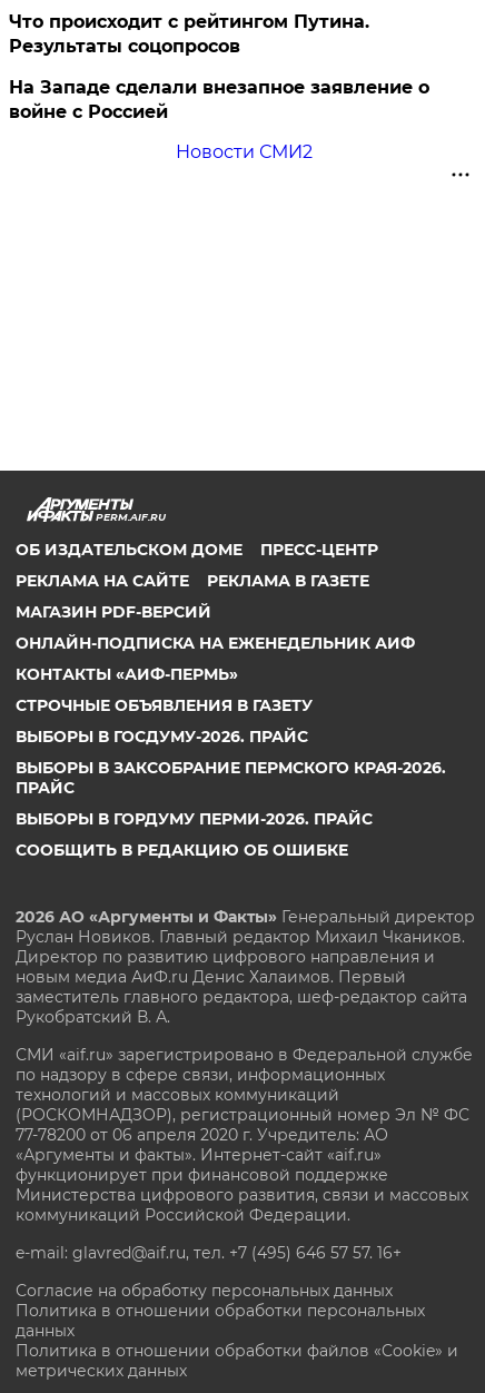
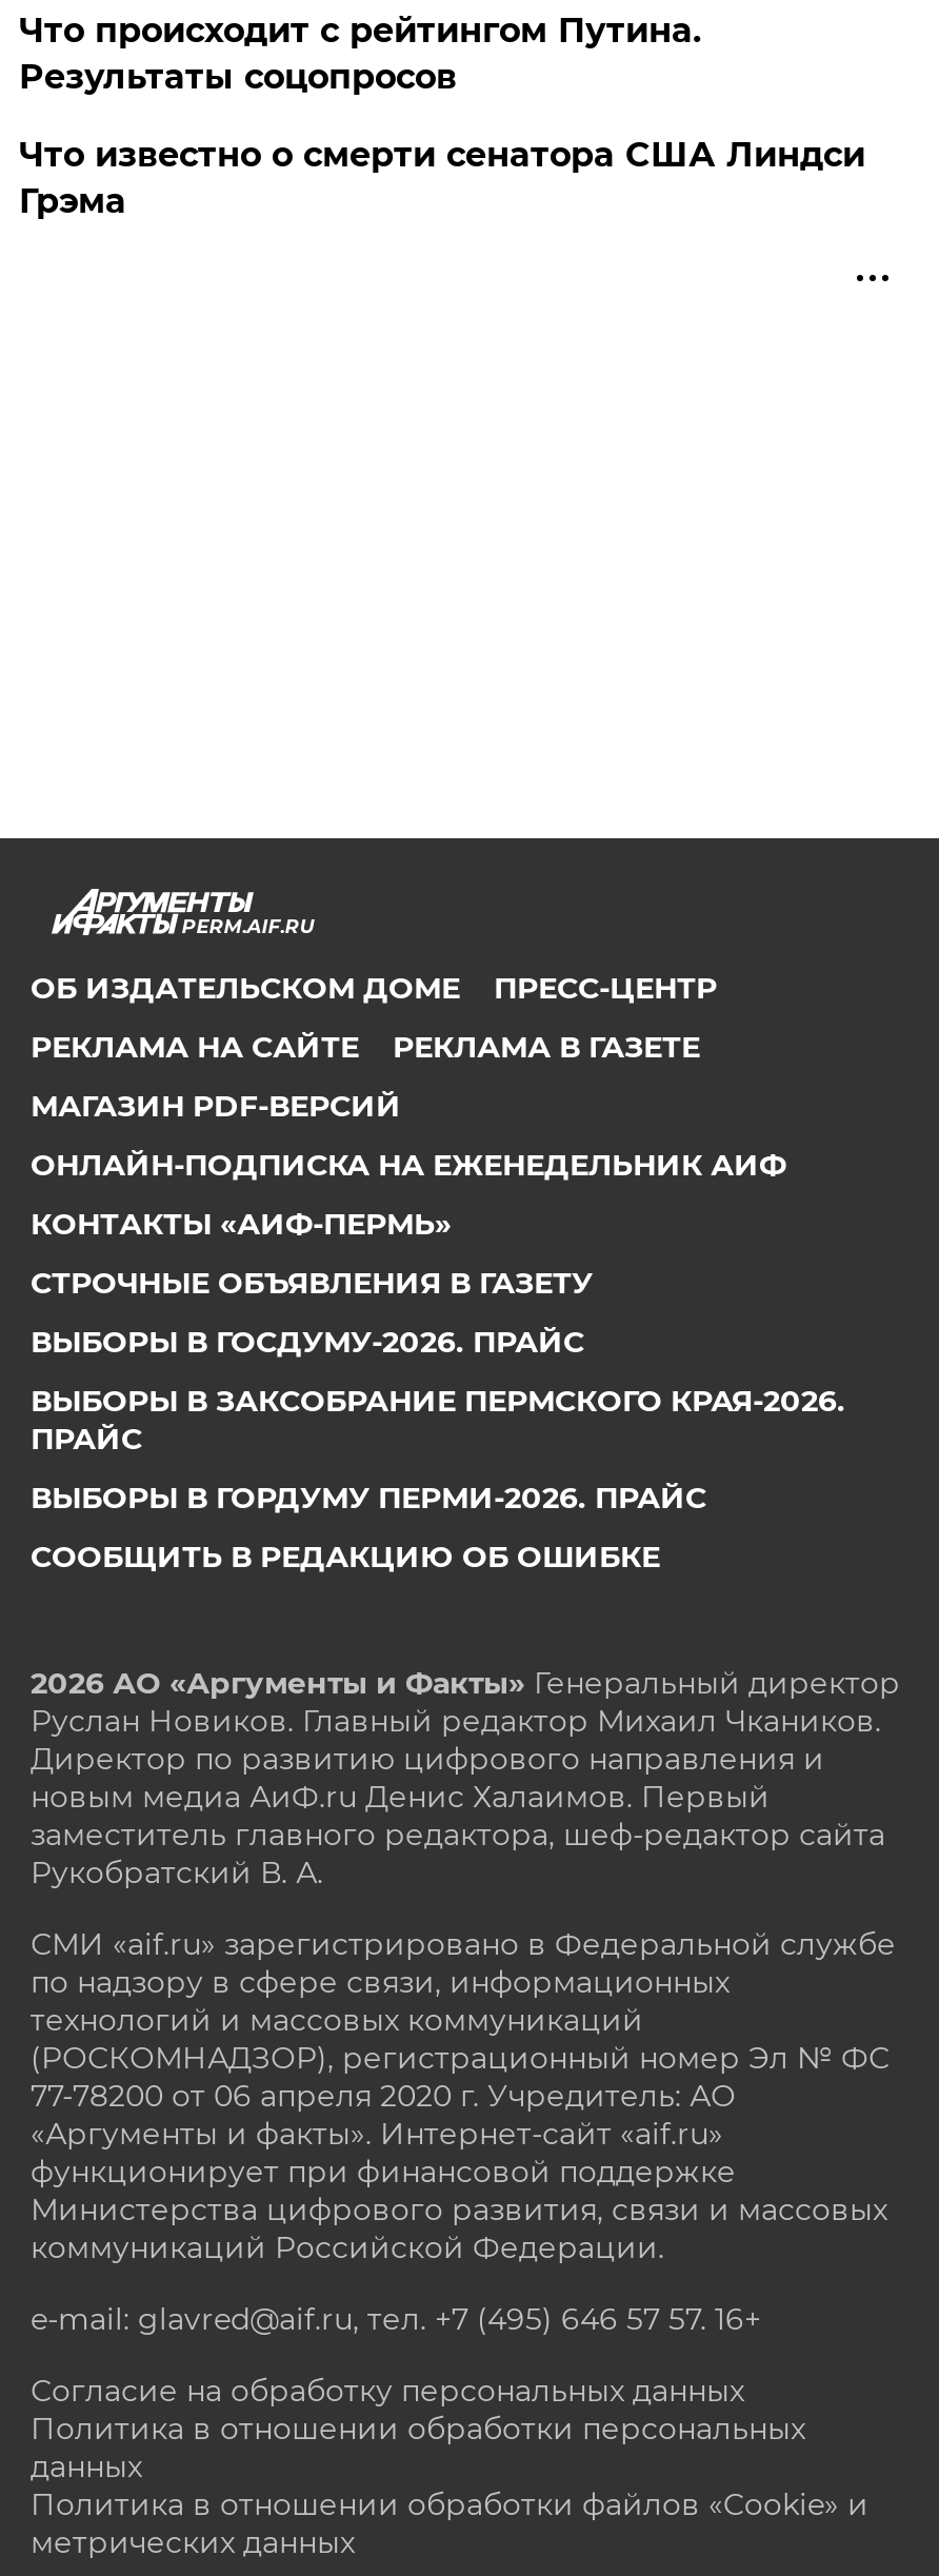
- На Западе сделали внезапное заявление о
- войне с Россией
- Новости СМИ2
+ Что известно о смерти сенатора США Линдси
+ Грэма
